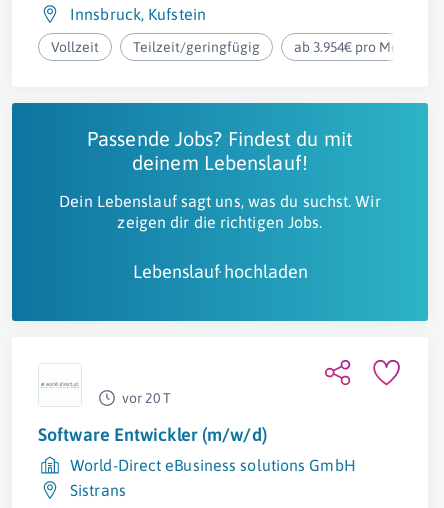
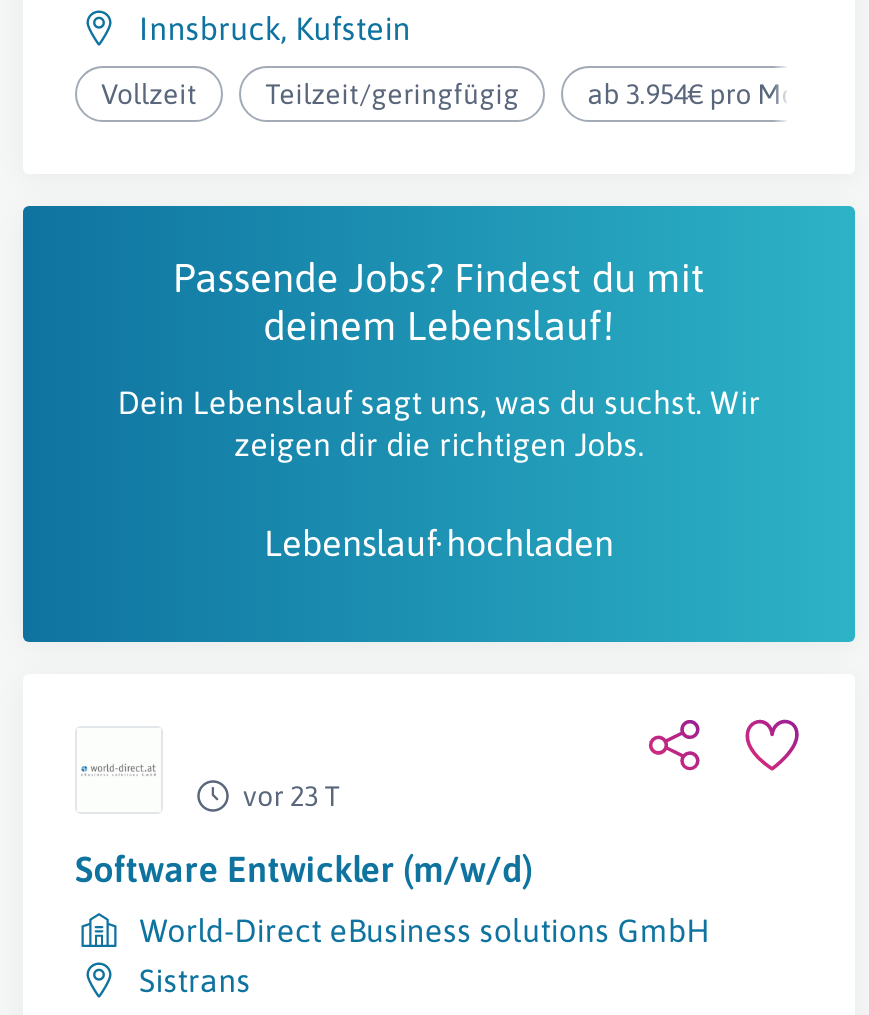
- vor 20 T
+ vor 23 T
